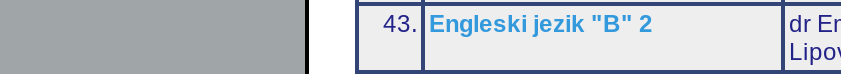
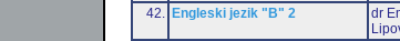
- 43. Engleski jezik "B" 2
+ 42. Engleski jezik "B" 2
